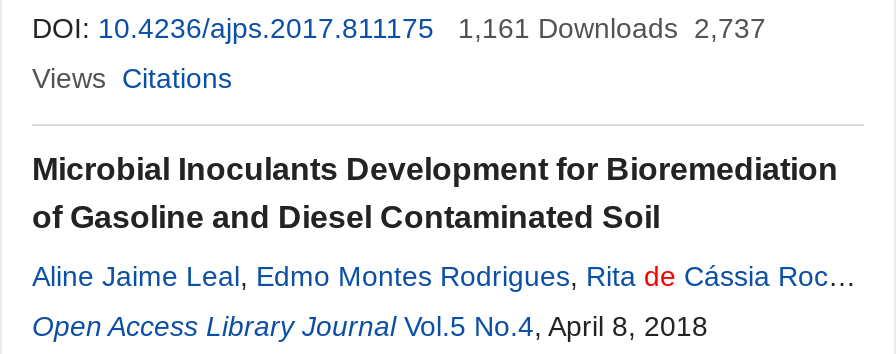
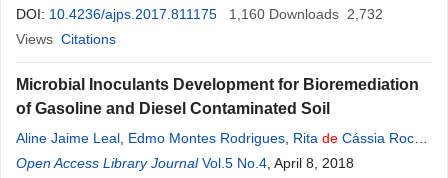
- DOI: 10.4236/ajps.2017.811175 1,161 Downloads 2,737
+ DOI: 10.4236/ajps.2017.811175 1,160 Downloads 2,732
